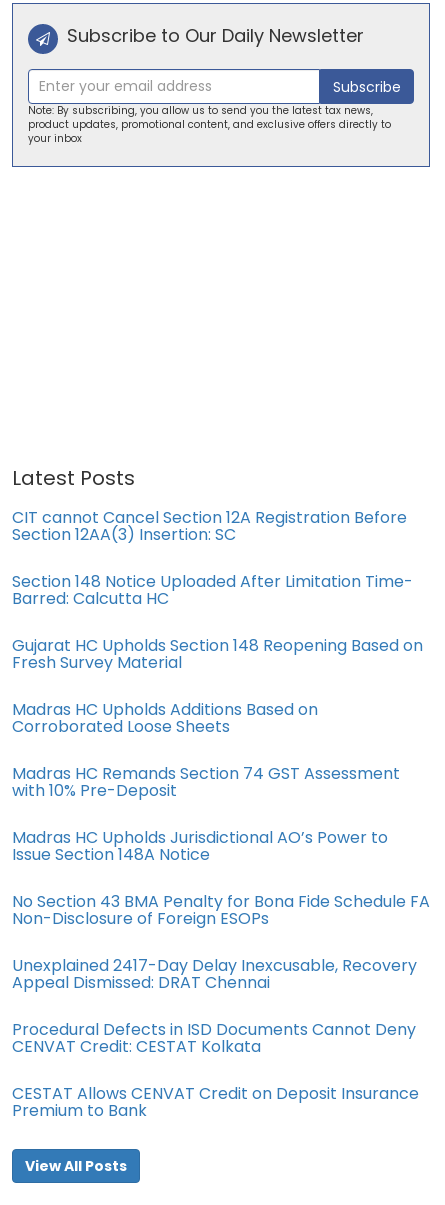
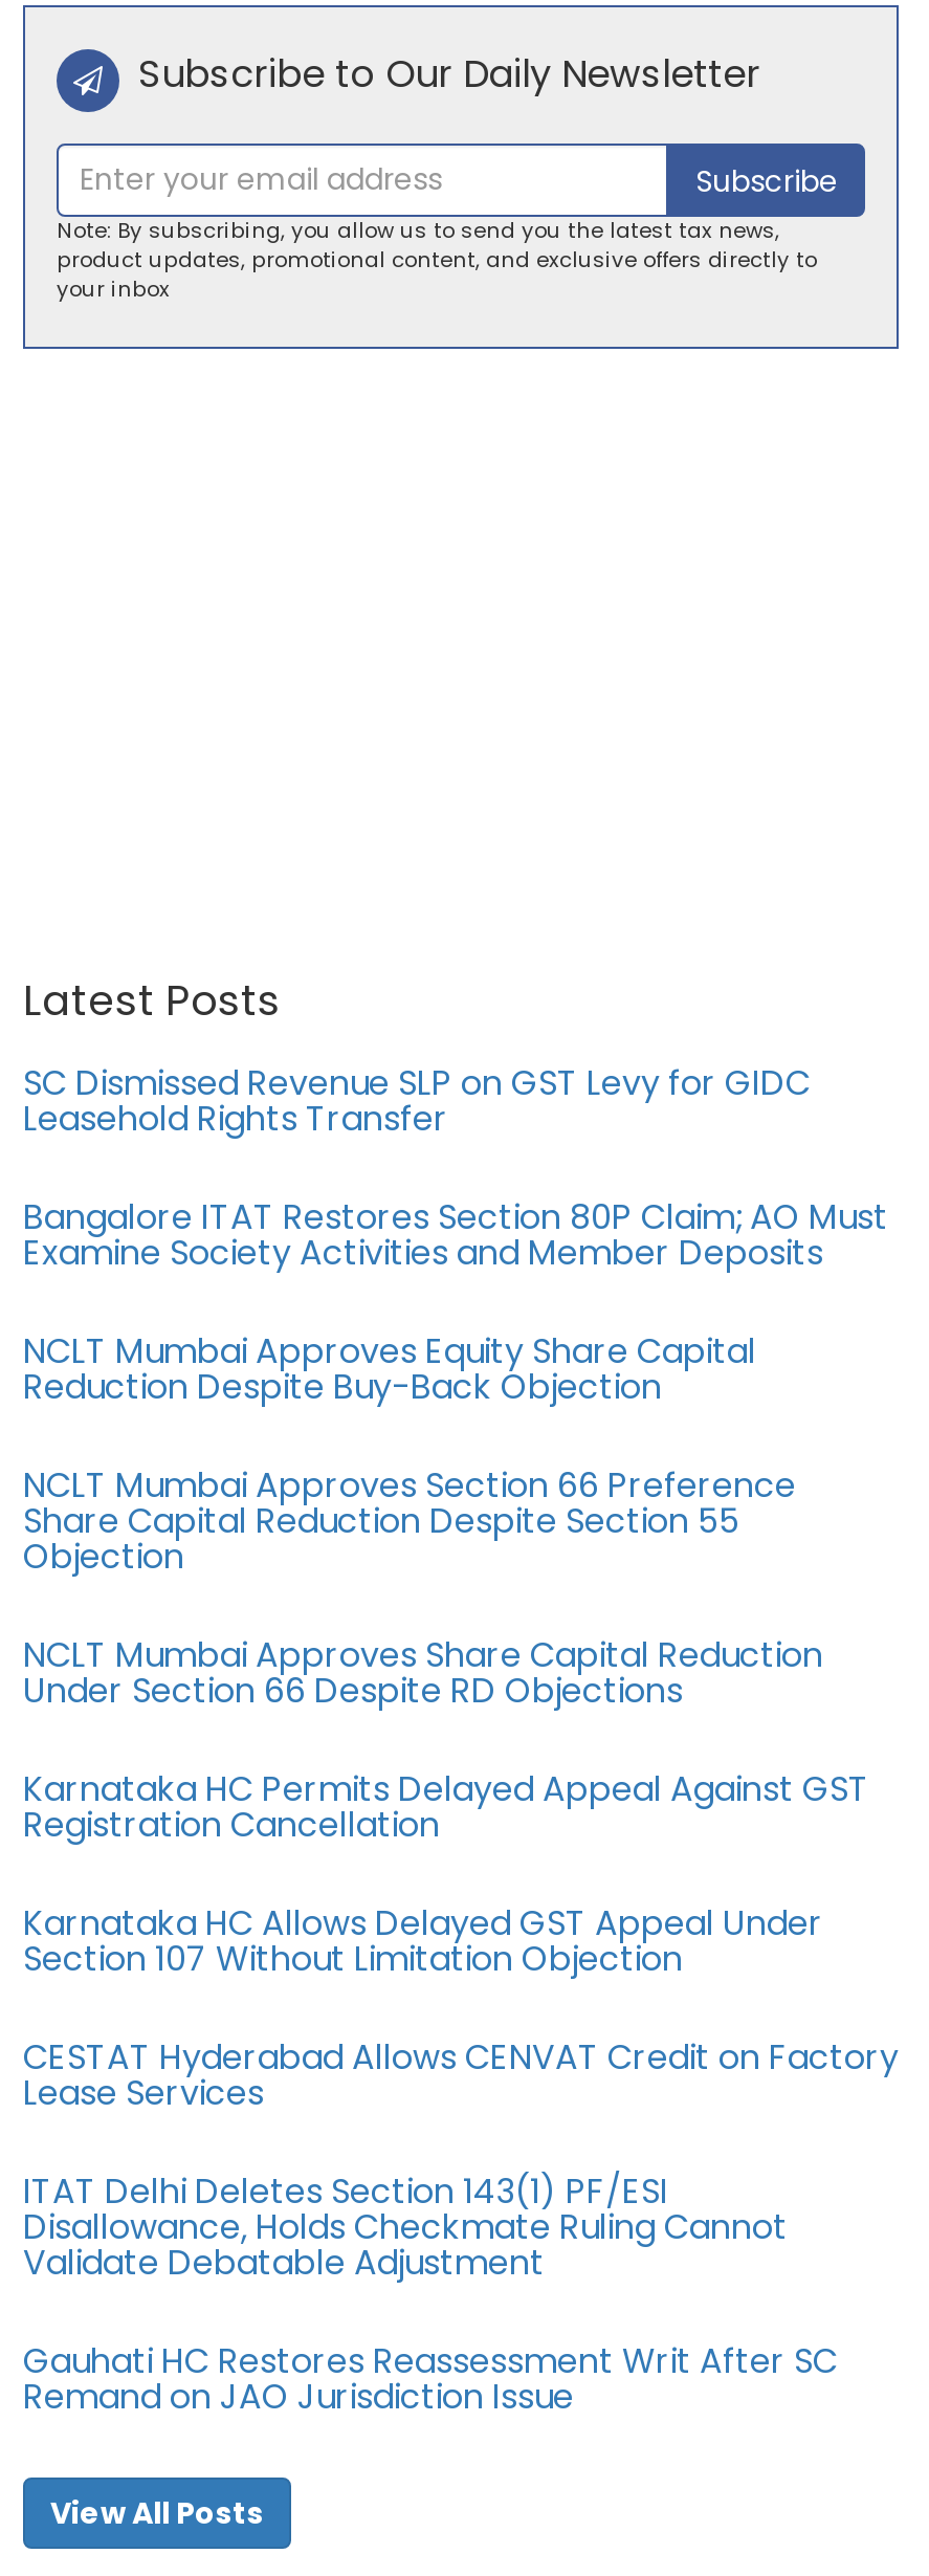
- CIT cannot Cancel Section 12A Registration Before
- Section 12AA(3) Insertion: SC
+ SC Dismissed Revenue SLP on GST Levy for GIDC
+ Leasehold Rights Transfer

- Section 148 Notice Uploaded After Limitation Time-
- Barred: Calcutta HC
+ Bangalore ITAT Restores Section 80P Claim; AO Must
+ Examine Society Activities and Member Deposits

- Gujarat HC Upholds Section 148 Reopening Based on
- Fresh Survey Material
+ NCLT Mumbai Approves Equity Share Capital
+ Reduction Despite Buy-Back Objection

- Madras HC Upholds Additions Based on
- Corroborated Loose Sheets
+ NCLT Mumbai Approves Section 66 Preference
+ Share Capital Reduction Despite Section 55
+ Objection

- Madras HC Remands Section 74 GST Assessment
- with 10% Pre-Deposit
+ NCLT Mumbai Approves Share Capital Reduction
+ Under Section 66 Despite RD Objections

- Madras HC Upholds Jurisdictional AO’s Power to
- Issue Section 148A Notice
+ Karnataka HC Permits Delayed Appeal Against GST
+ Registration Cancellation

- No Section 43 BMA Penalty for Bona Fide Schedule FA
- Non-Disclosure of Foreign ESOPs
+ Karnataka HC Allows Delayed GST Appeal Under
+ Section 107 Without Limitation Objection

- Unexplained 2417-Day Delay Inexcusable, Recovery
- Appeal Dismissed: DRAT Chennai
+ CESTAT Hyderabad Allows CENVAT Credit on Factory
+ Lease Services

- Procedural Defects in ISD Documents Cannot Deny
- CENVAT Credit: CESTAT Kolkata
+ ITAT Delhi Deletes Section 143(1) PF/ESI
+ Disallowance, Holds Checkmate Ruling Cannot
+ Validate Debatable Adjustment

- CESTAT Allows CENVAT Credit on Deposit Insurance
- Premium to Bank
+ Gauhati HC Restores Reassessment Writ After SC
+ Remand on JAO Jurisdiction Issue
